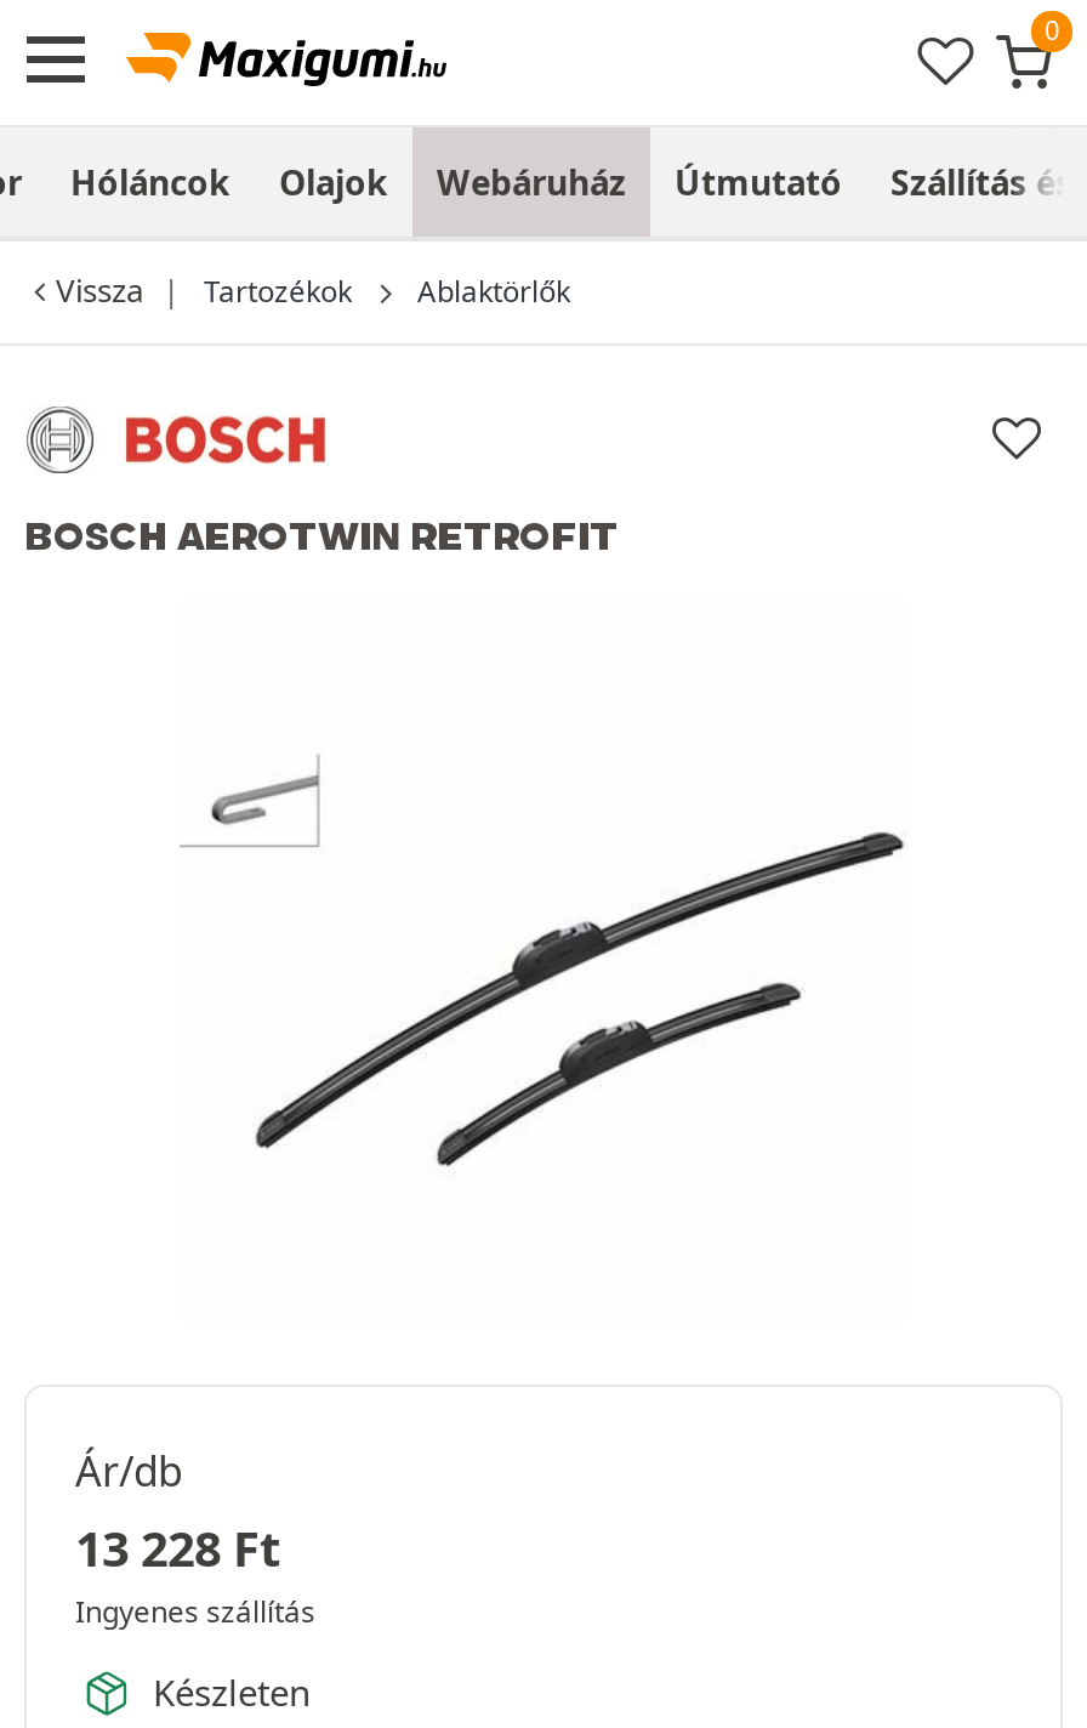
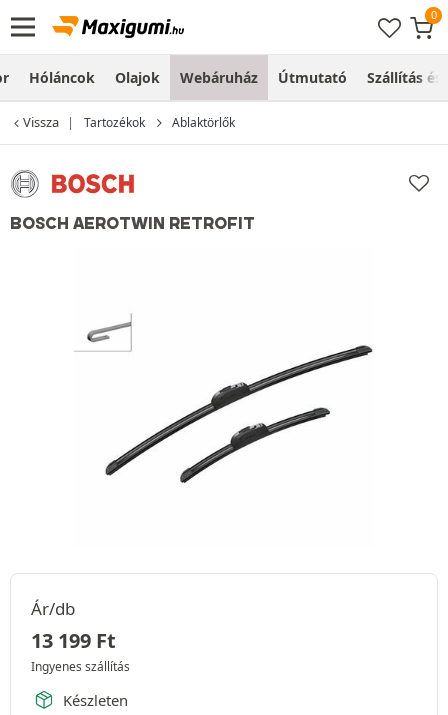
- 13 228 Ft
+ 13 199 Ft
